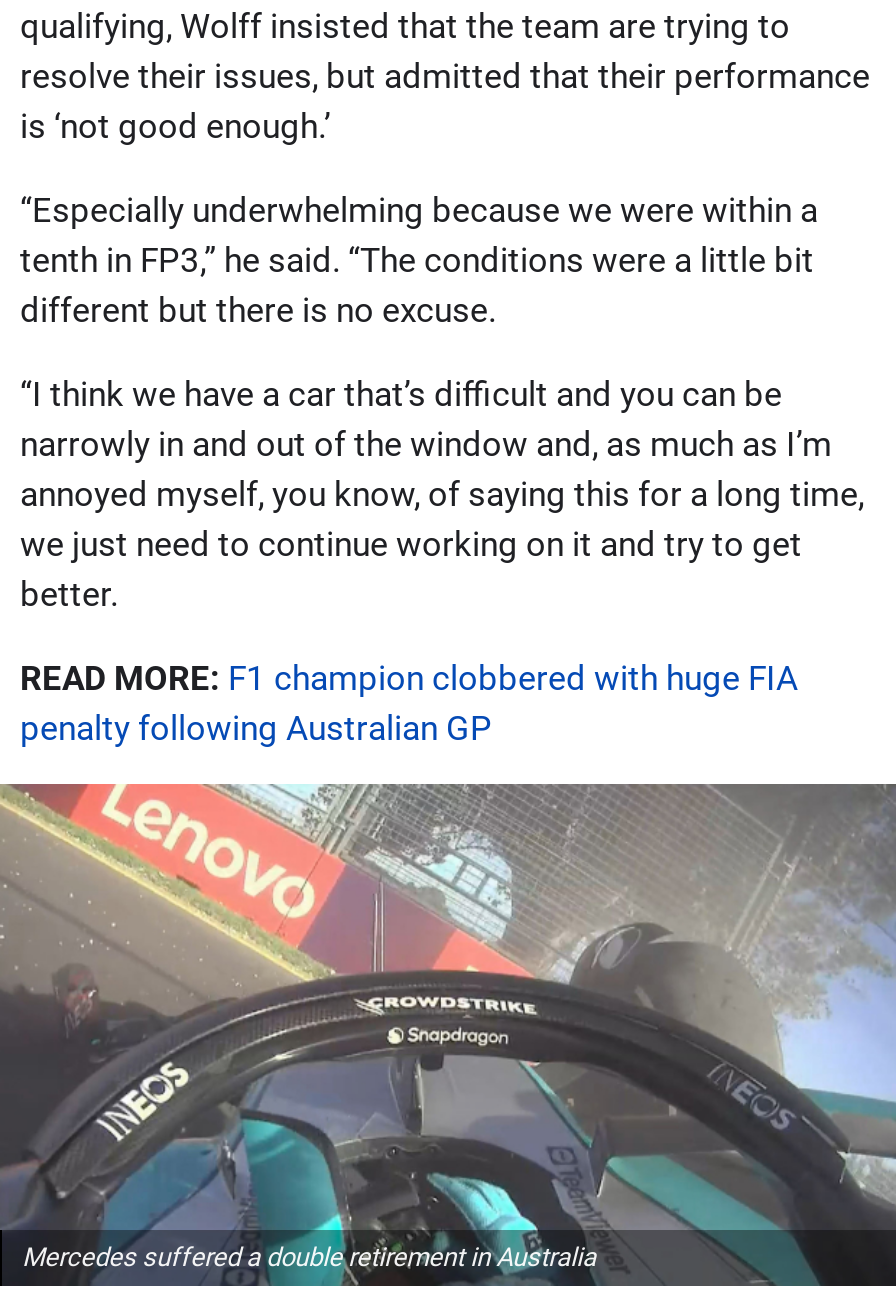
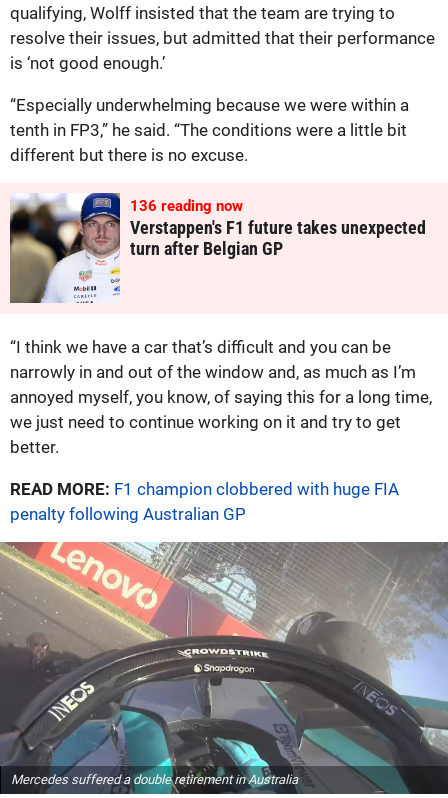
+ [image]
+ 136 reading now
+ Verstappen's F1 future takes unexpected
+ turn after Belgian GP
